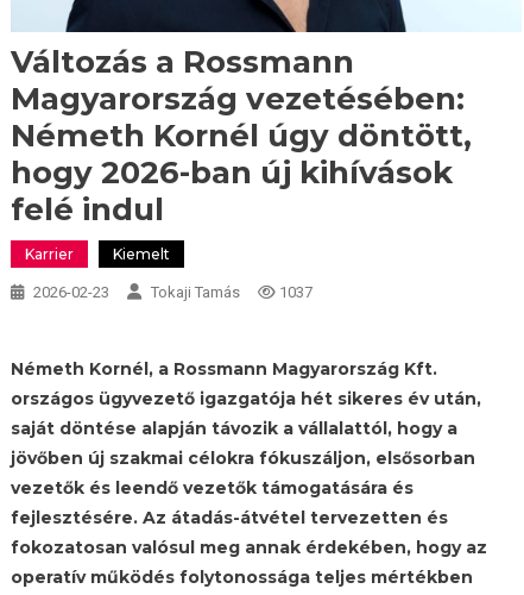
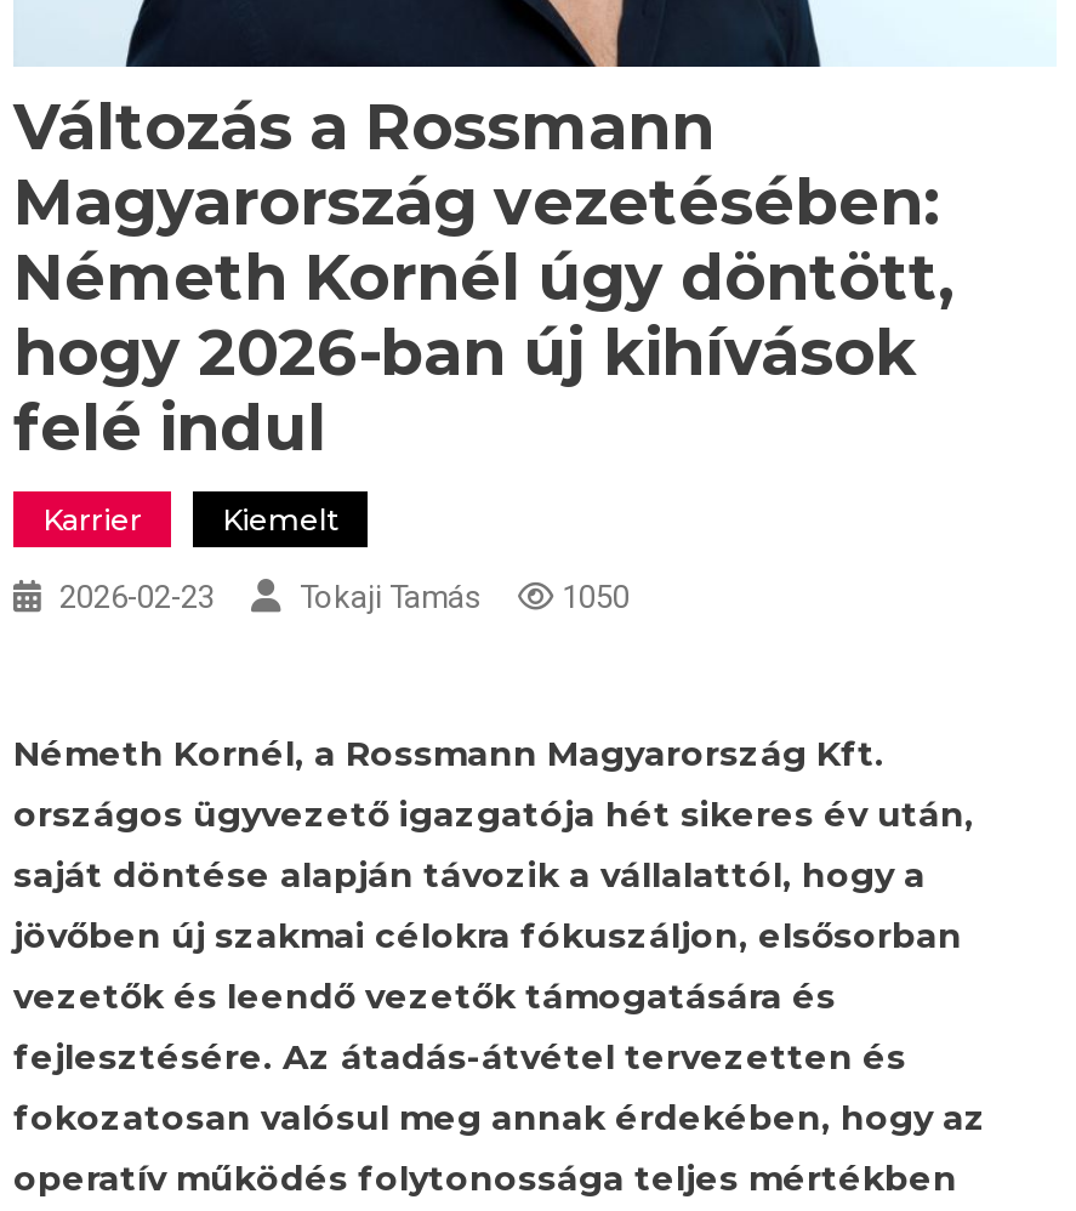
- 1037
+ 1050
